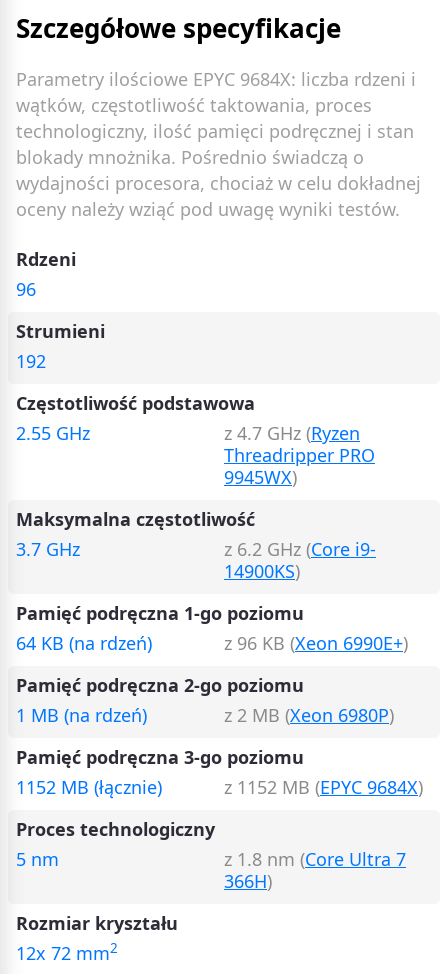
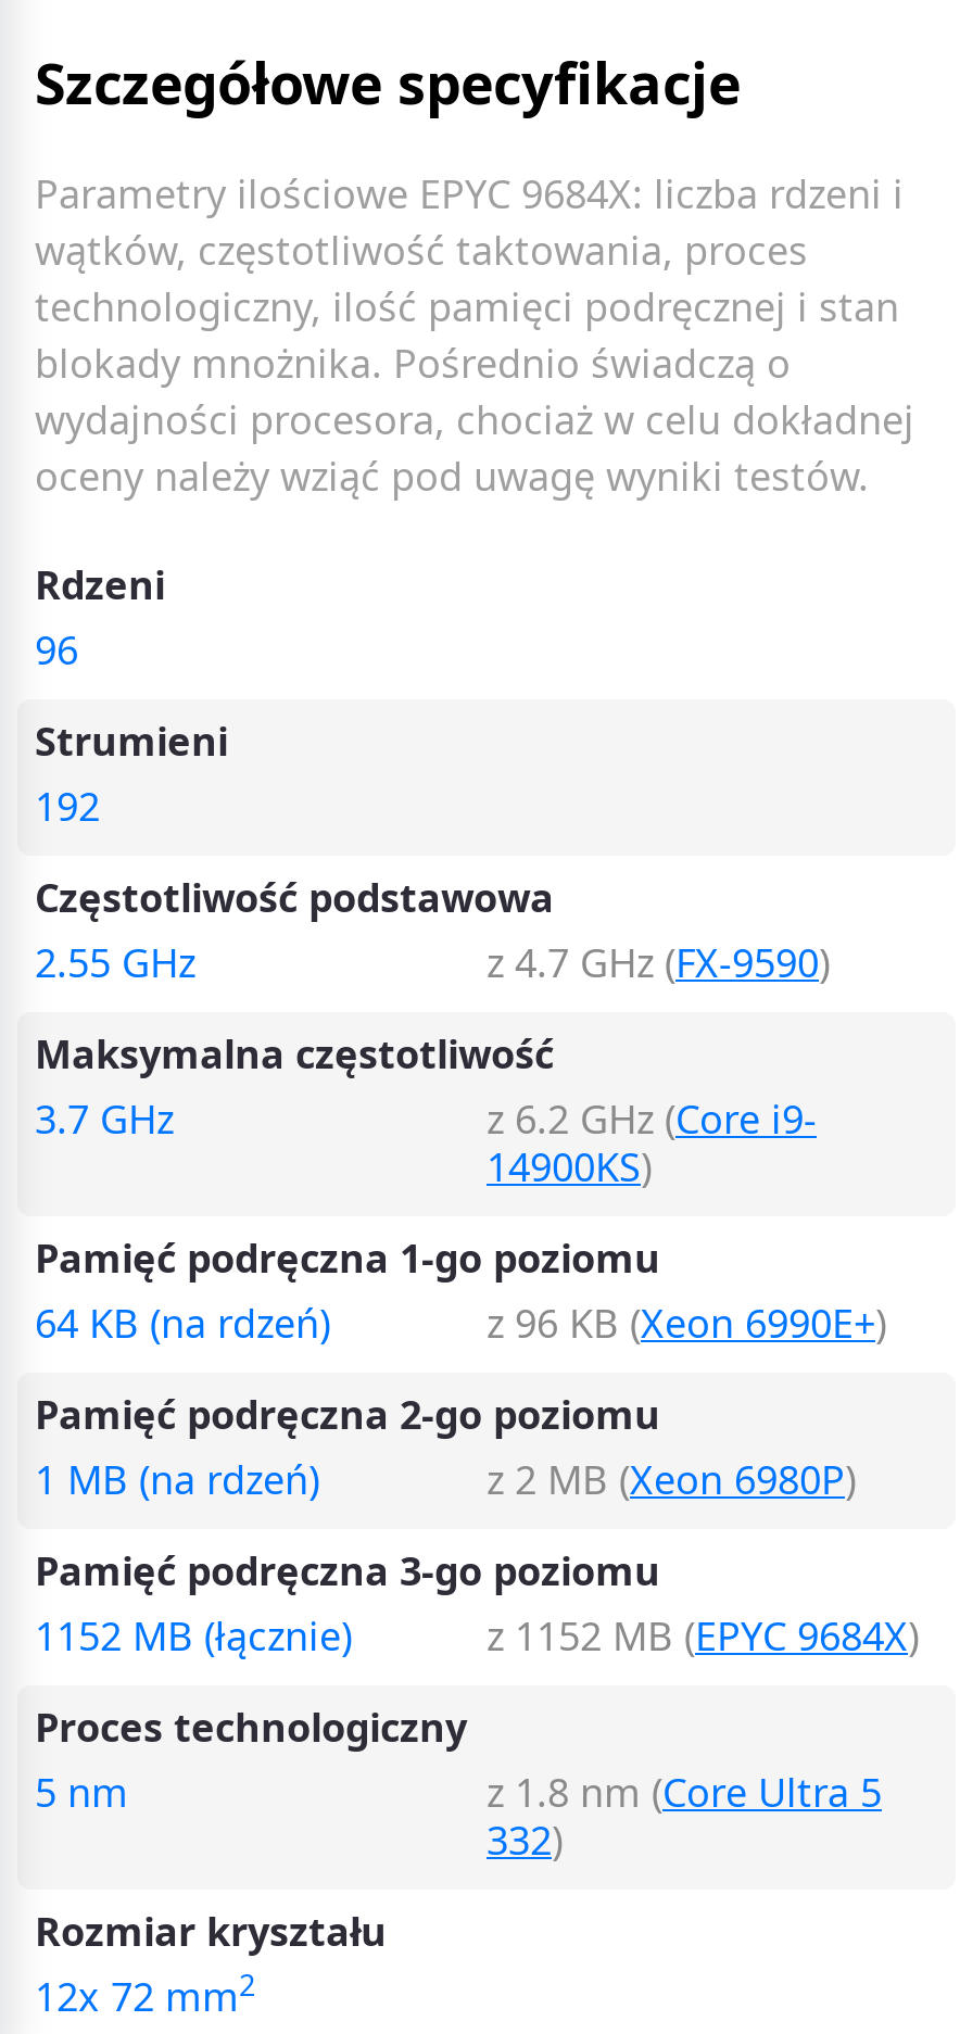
- z 4.7 GHz (Ryzen
- Threadripper PRO
- 9945WX)
+ z 4.7 GHz (FX-9590)

- z 1.8 nm (Core Ultra 7
- 366H)
+ z 1.8 nm (Core Ultra 5
+ 332)
